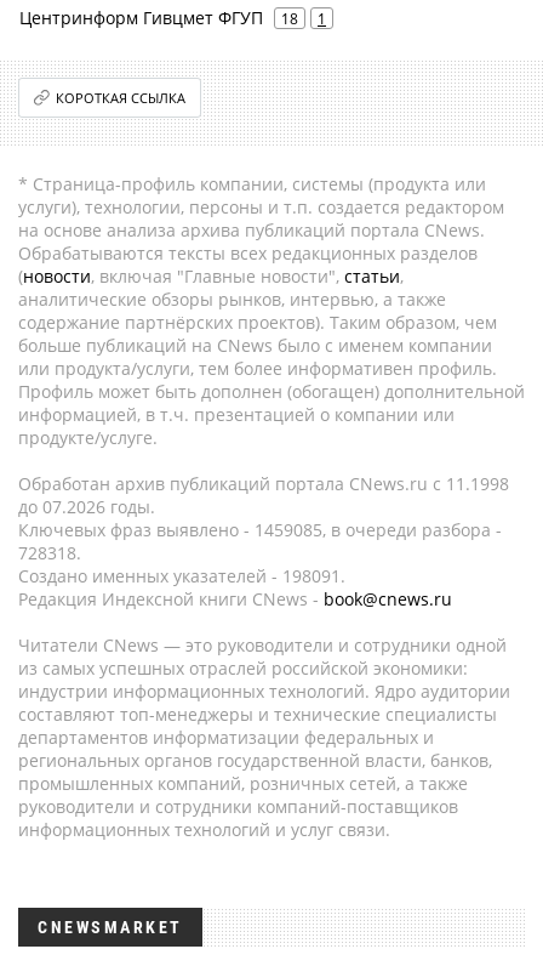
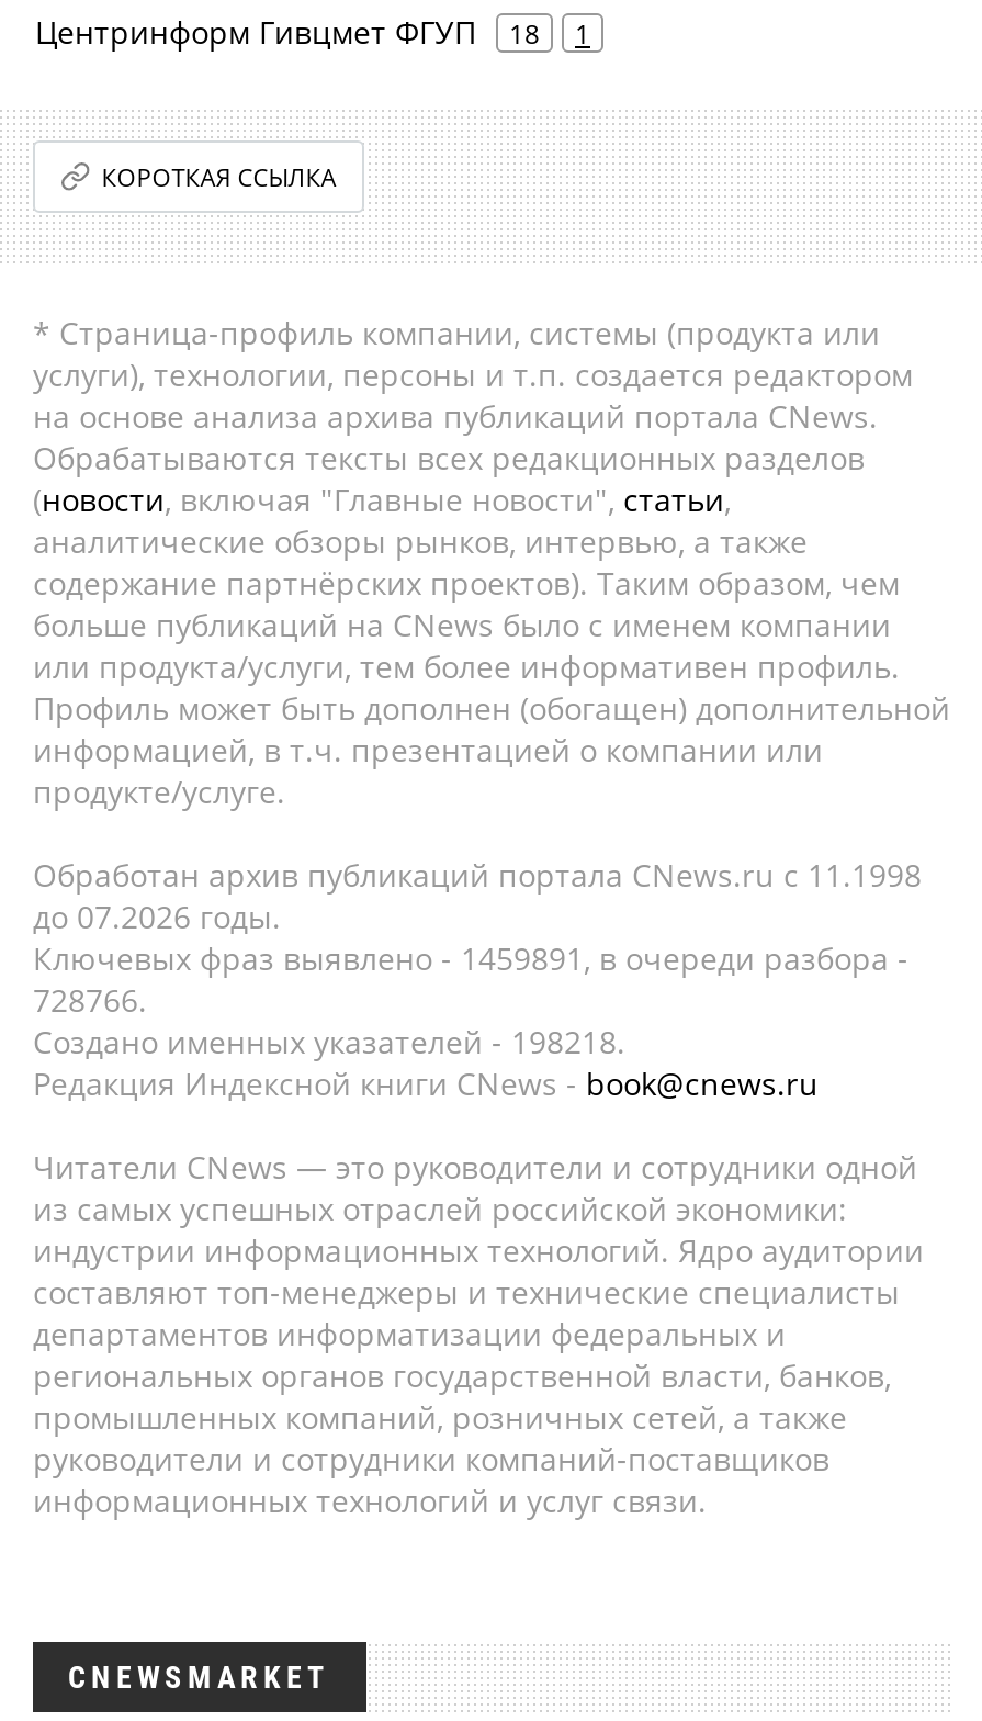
- Ключевых фраз выявлено - 1459085, в очереди разбора -
+ Ключевых фраз выявлено - 1459891, в очереди разбора -

- 728318.
+ 728766.

- Создано именных указателей - 198091.
+ Создано именных указателей - 198218.
